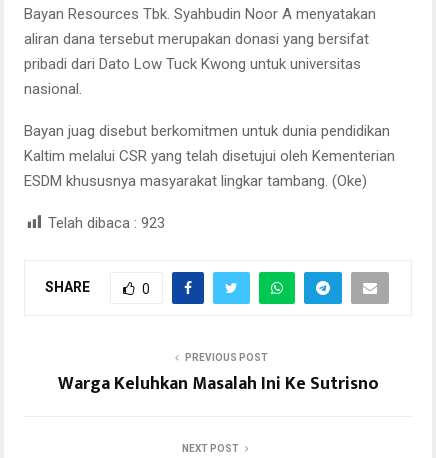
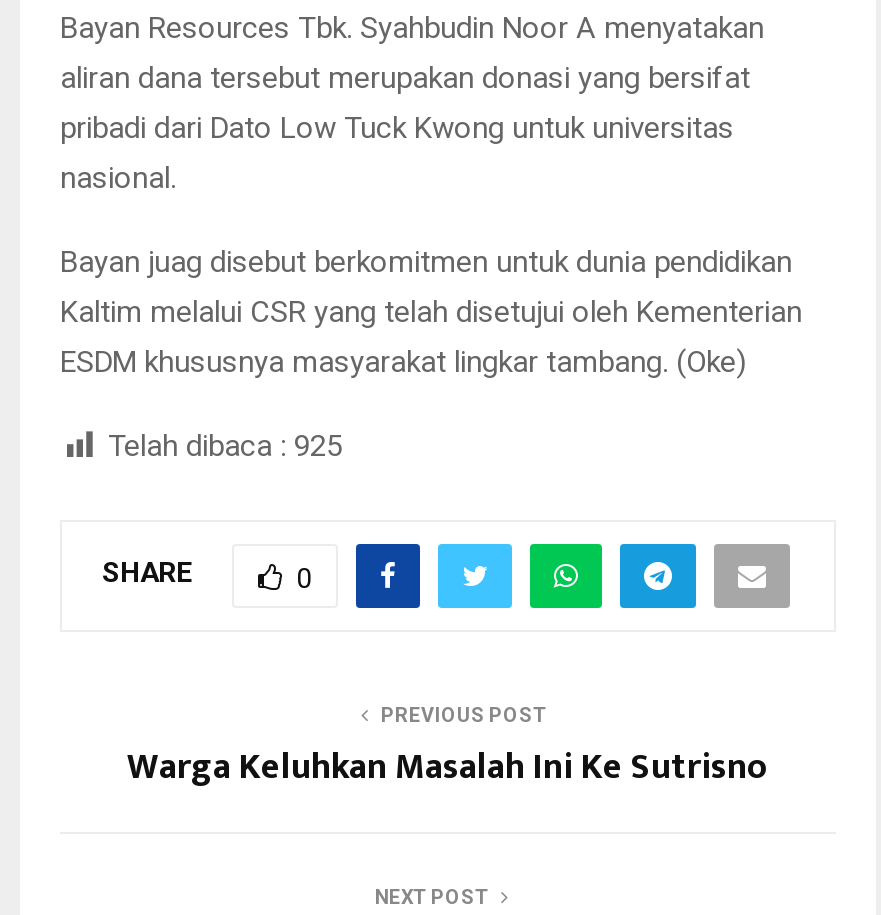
- Telah dibaca : 923
+ Telah dibaca : 925
